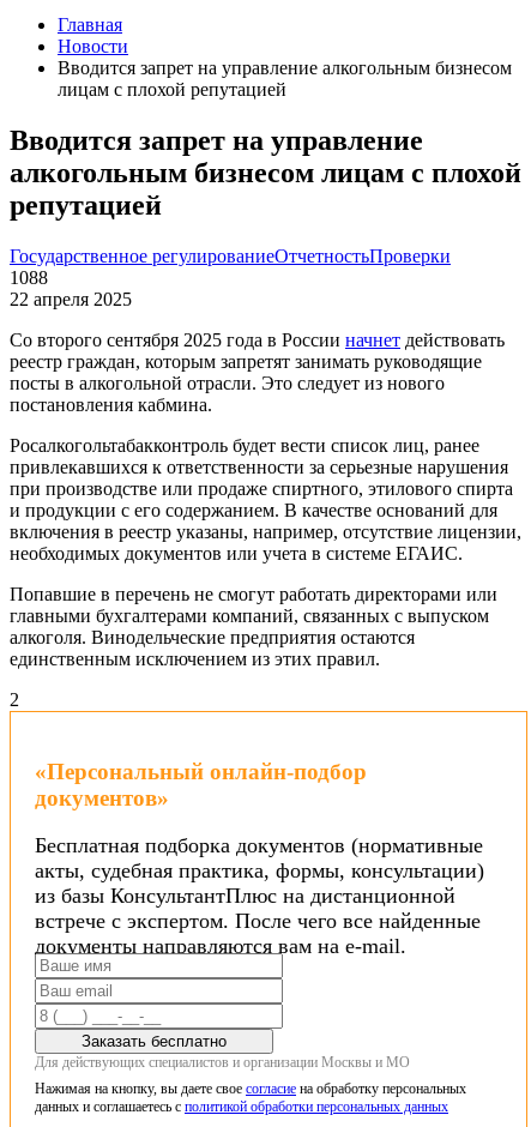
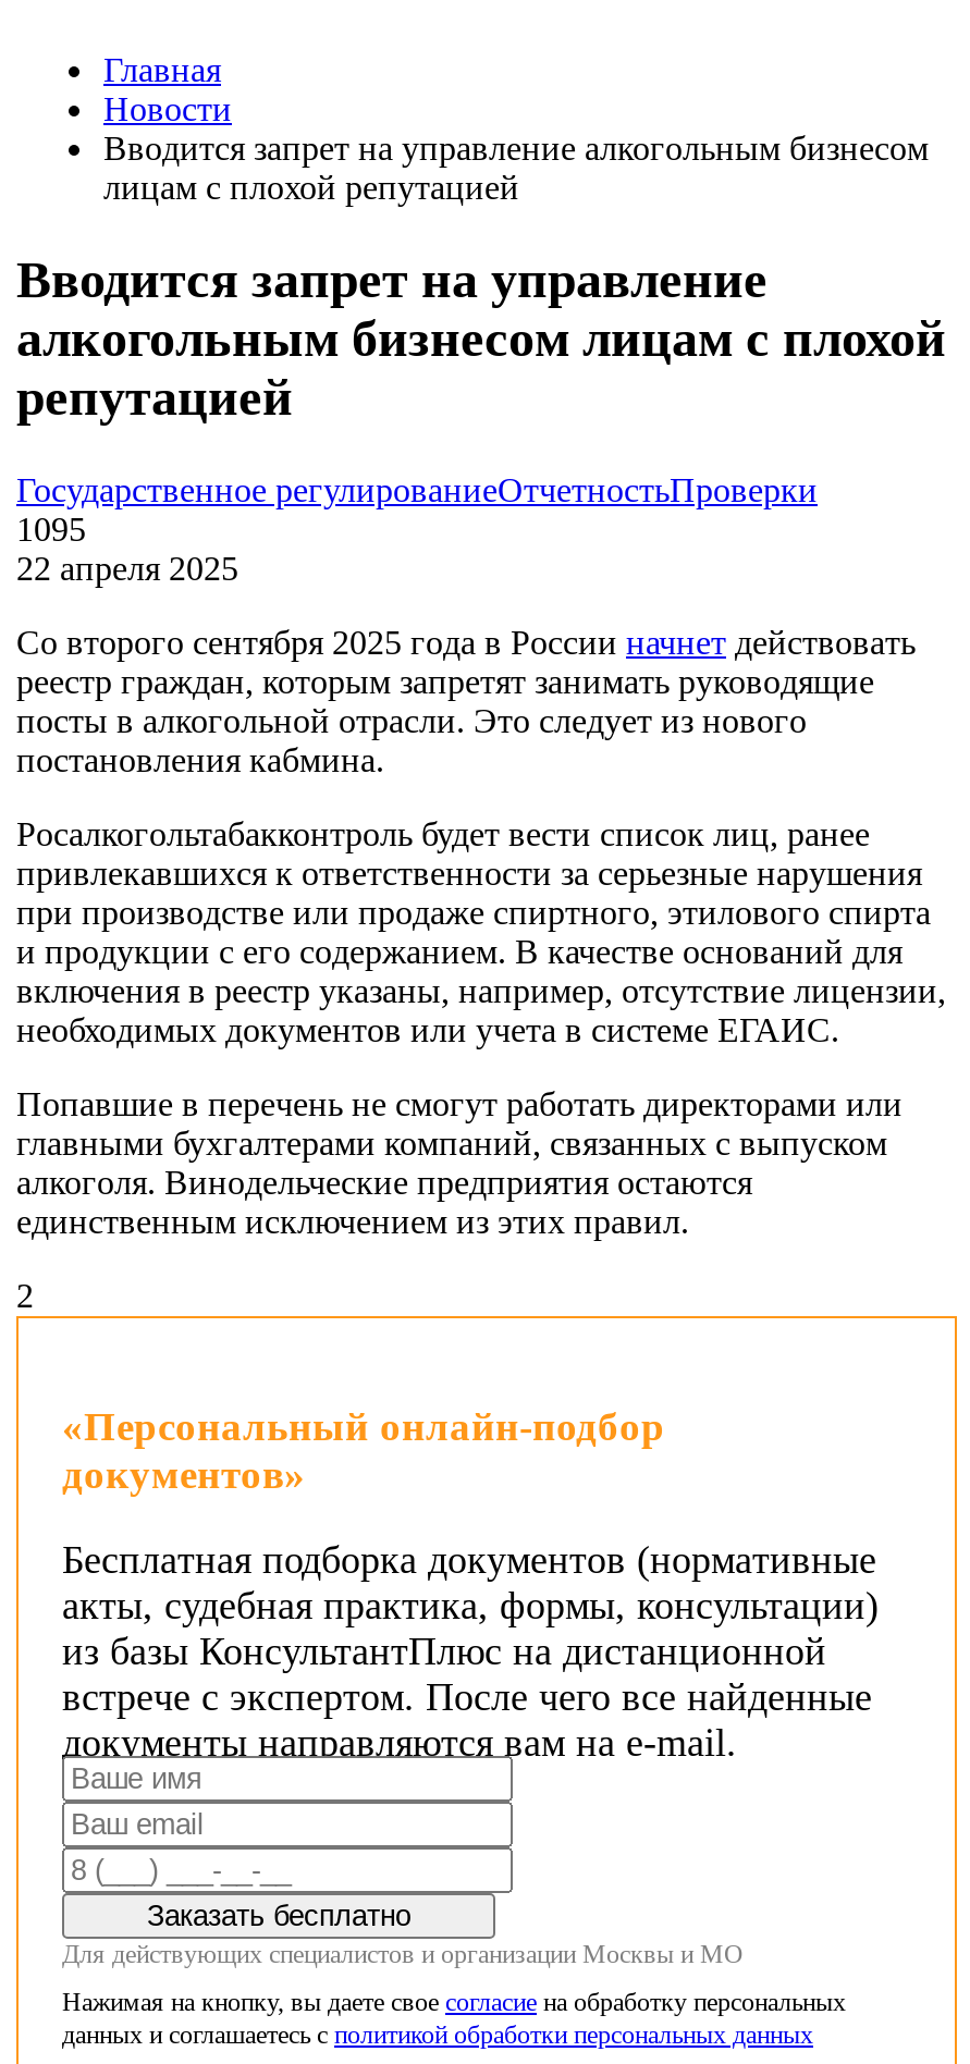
- 1088
+ 1095
